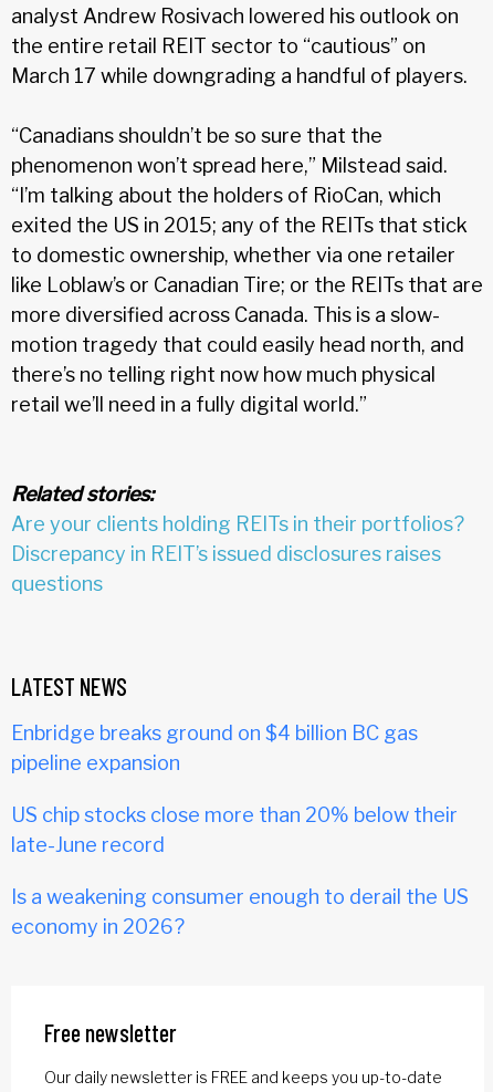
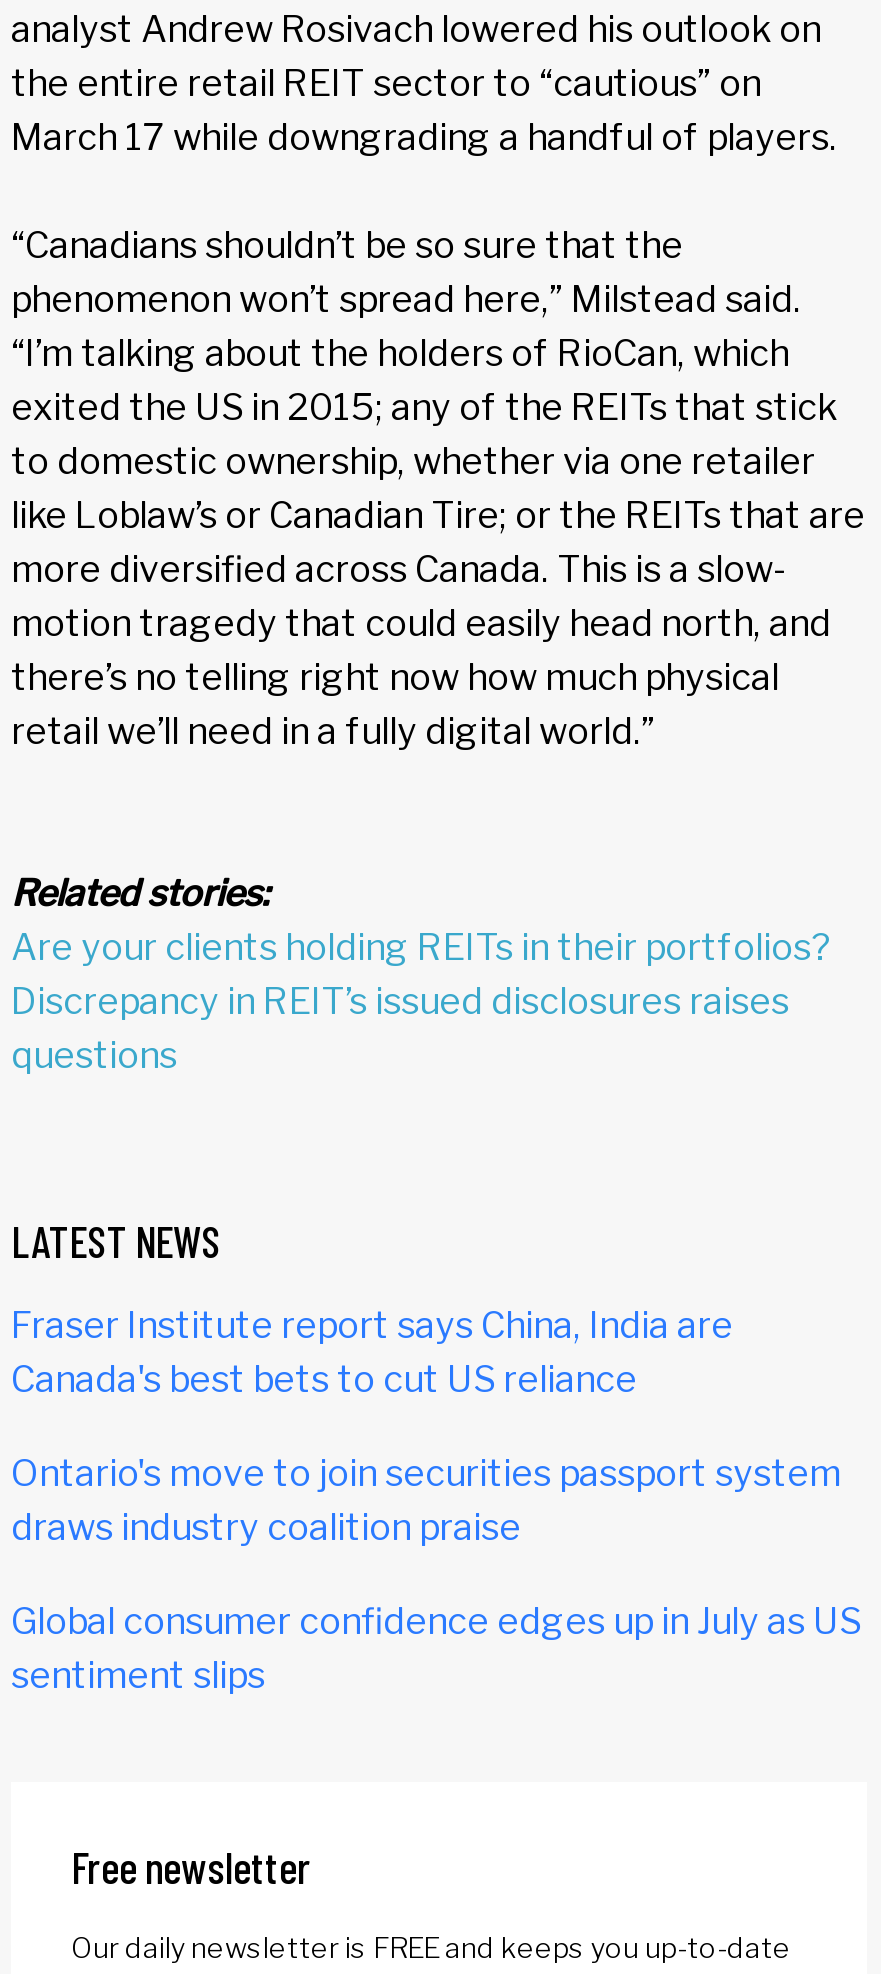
- Enbridge breaks ground on $4 billion BC gas
- pipeline expansion
+ Fraser Institute report says China, India are
+ Canada's best bets to cut US reliance

- US chip stocks close more than 20% below their
- late-June record
+ Ontario's move to join securities passport system
+ draws industry coalition praise

- Is a weakening consumer enough to derail the US
- economy in 2026?
+ Global consumer confidence edges up in July as US
+ sentiment slips
